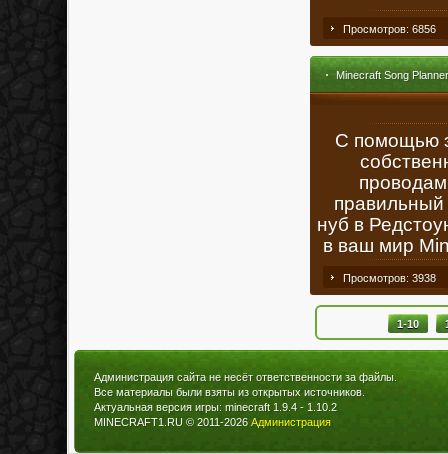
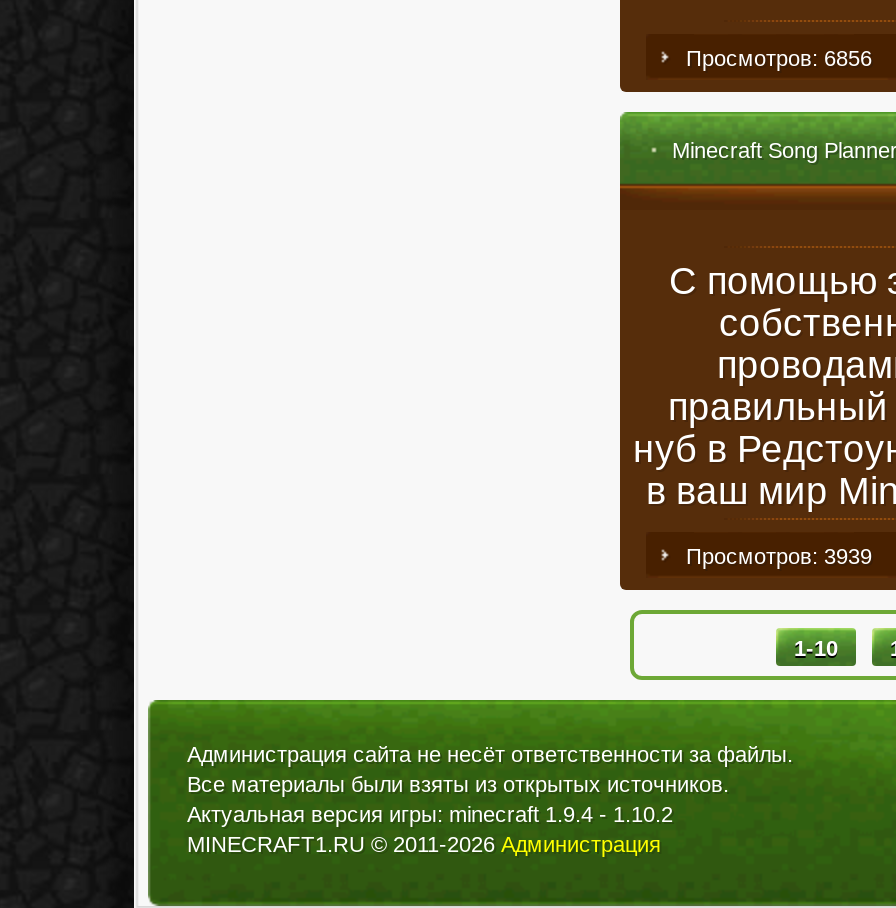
- Просмотров: 3938
+ Просмотров: 3939
